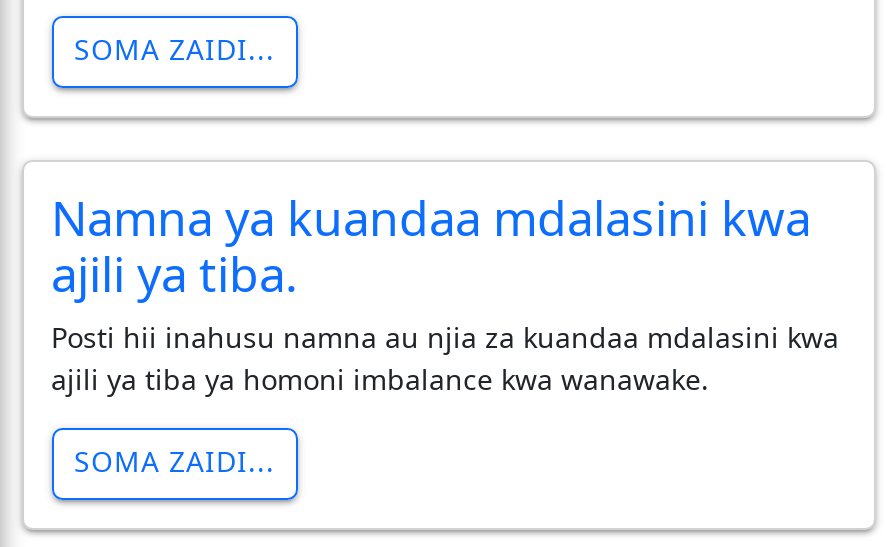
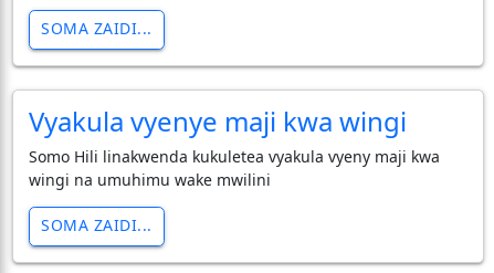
- Namna ya kuandaa mdalasini kwa
- ajili ya tiba.
- Posti hii inahusu namna au njia za kuandaa mdalasini kwa
- ajili ya tiba ya homoni imbalance kwa wanawake.
+ Vyakula vyenye maji kwa wingi
+ Somo Hili linakwenda kukuletea vyakula vyeny maji kwa
+ wingi na umuhimu wake mwilini
